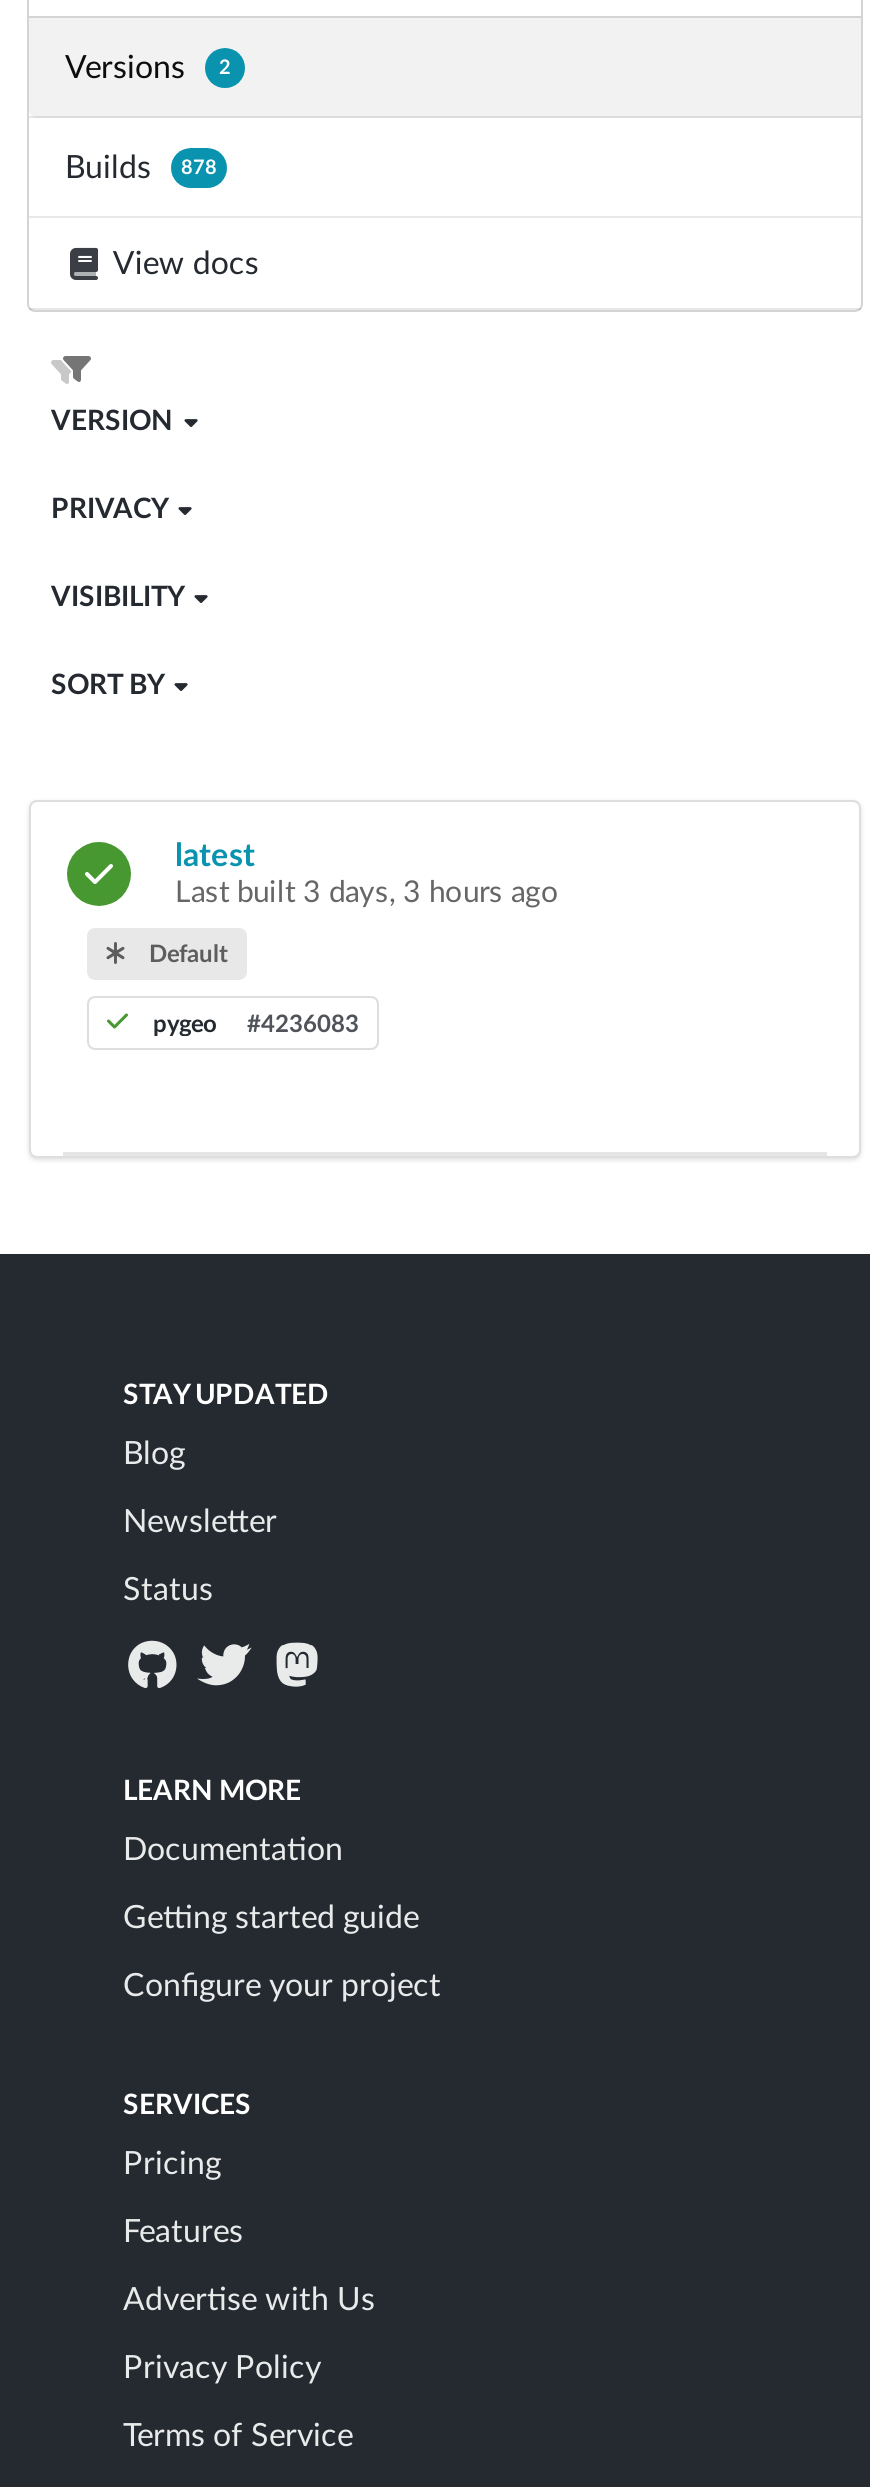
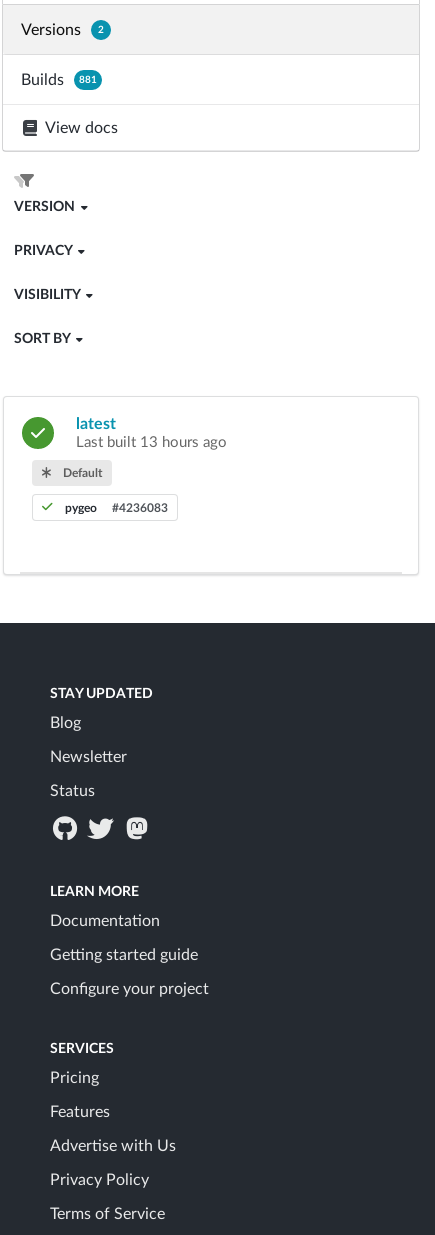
- Builds 878
+ Builds 881

- Last built 3 days, 3 hours ago
+ Last built 13 hours ago
